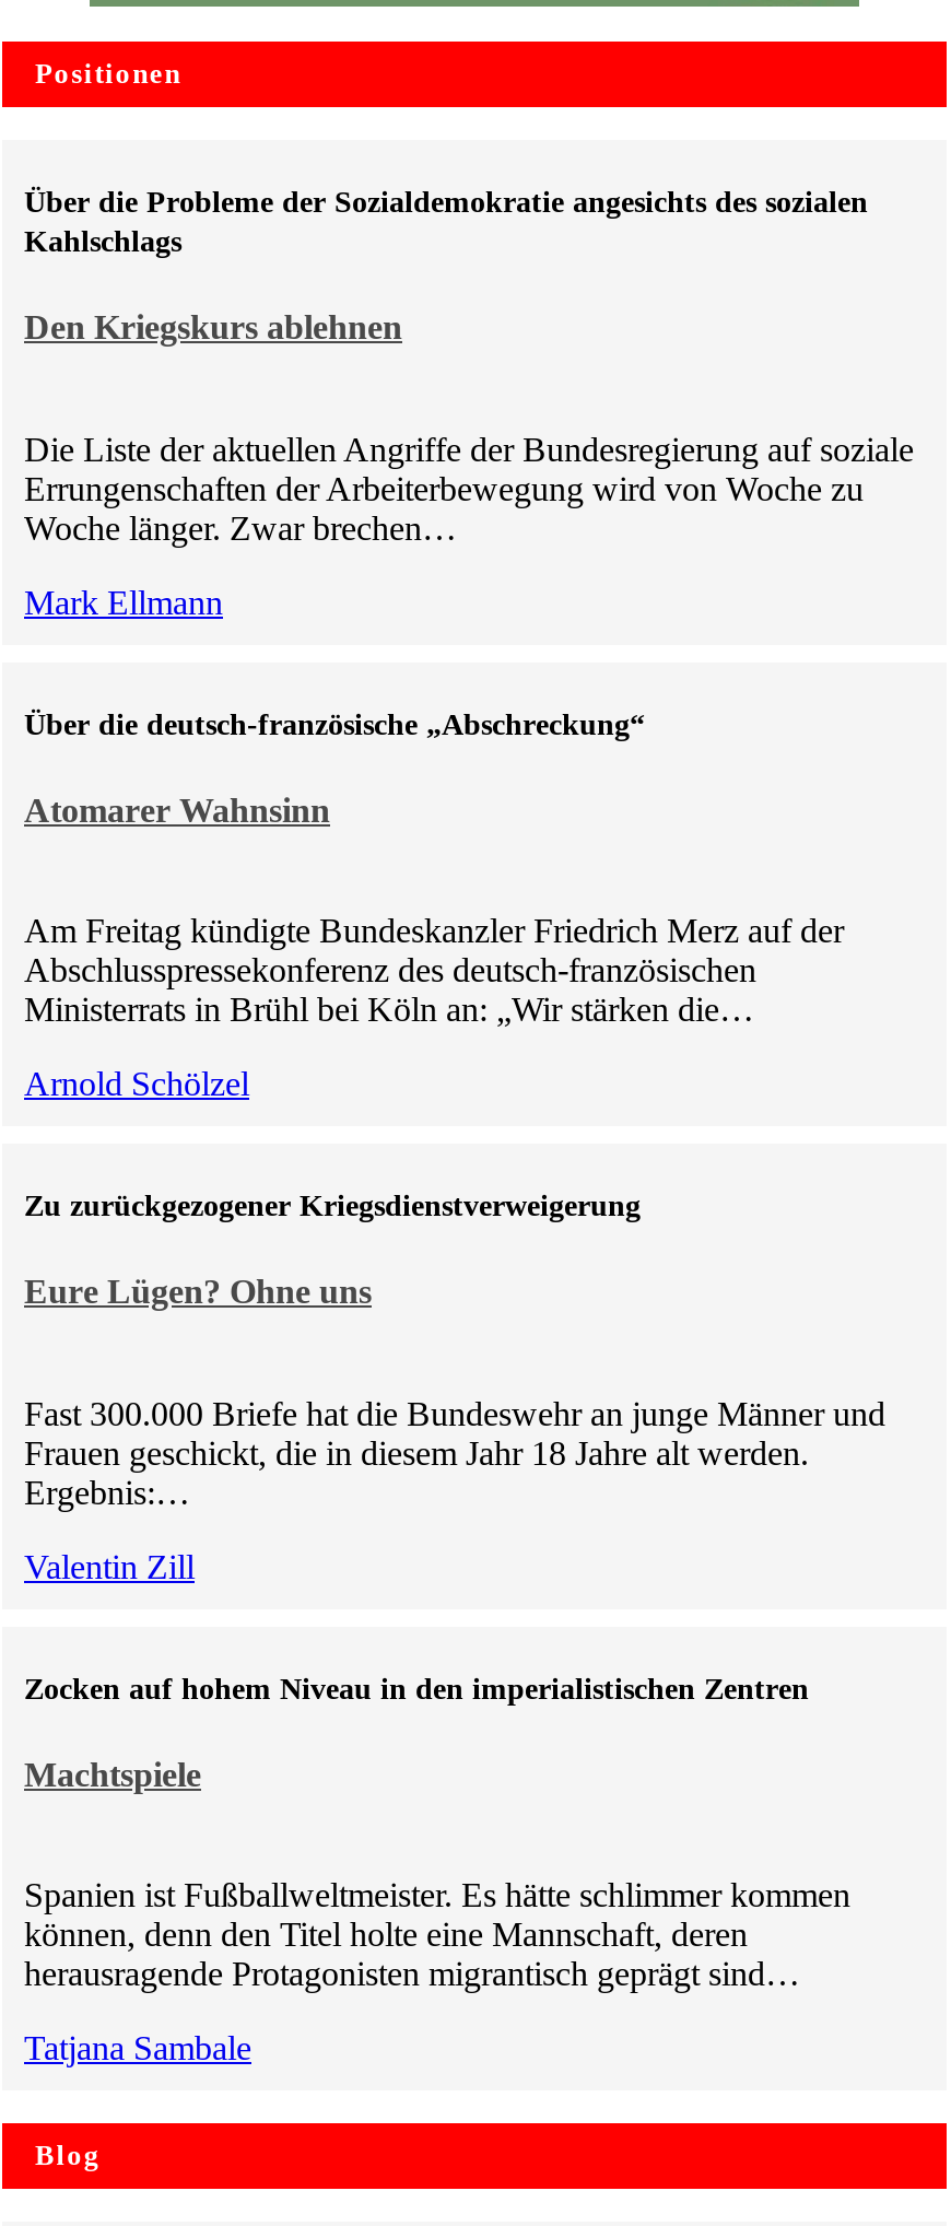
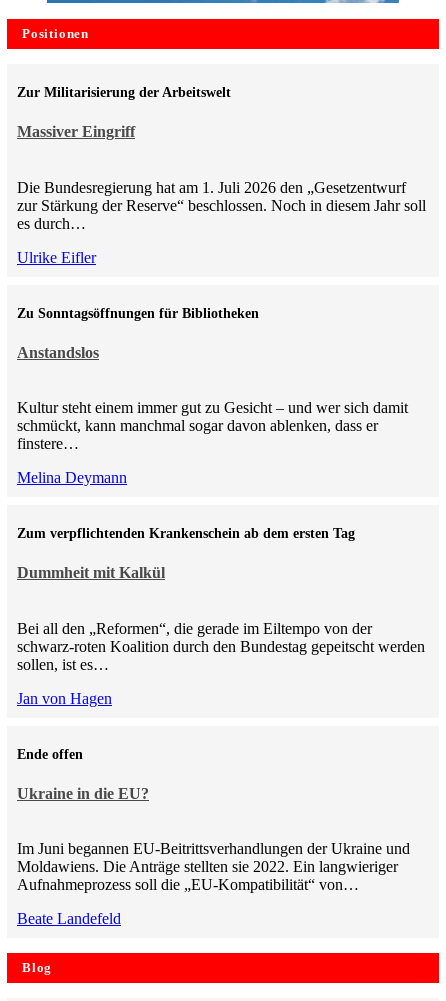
- Über die Probleme der Sozialdemokratie angesichts des sozialen
- Kahlschlags
+ Zur Militarisierung der Arbeitswelt

- Den Kriegskurs ablehnen
+ Massiver Eingriff

- Die Liste der aktuellen Angriffe der Bundesregierung auf soziale
- Errungenschaften der Arbeiterbewegung wird von Woche zu
- Woche länger. Zwar brechen…
+ Die Bundesregierung hat am 1. Juli 2026 den „Gesetzentwurf
+ zur Stärkung der Reserve“ beschlossen. Noch in diesem Jahr soll
+ es durch…

- Mark Ellmann
+ Ulrike Eifler

- Über die deutsch-französische „Abschreckung“
+ Zu Sonntagsöffnungen für Bibliotheken

- Atomarer Wahnsinn
+ Anstandslos

- Am Freitag kündigte Bundeskanzler Friedrich Merz auf der
- Abschlusspressekonferenz des deutsch-französischen
- Ministerrats in Brühl bei Köln an: „Wir stärken die…
+ Kultur steht einem immer gut zu Gesicht – und wer sich damit
+ schmückt, kann manchmal sogar davon ablenken, dass er
+ finstere…

- Arnold Schölzel
+ Melina Deymann

- Zu zurückgezogener Kriegsdienstverweigerung
+ Zum verpflichtenden Krankenschein ab dem ersten Tag

- Eure Lügen? Ohne uns
+ Dummheit mit Kalkül

- Fast 300.000 Briefe hat die Bundeswehr an junge Männer und
- Frauen geschickt, die in diesem Jahr 18 Jahre alt werden.
- Ergebnis:…
+ Bei all den „Reformen“, die gerade im Eiltempo von der
+ schwarz-roten Koalition durch den Bundestag gepeitscht werden
+ sollen, ist es…

- Valentin Zill
+ Jan von Hagen

- Zocken auf hohem Niveau in den imperialistischen Zentren
+ Ende offen

- Machtspiele
+ Ukraine in die EU?

- Spanien ist Fußballweltmeister. Es hätte schlimmer kommen
- können, denn den Titel holte eine Mannschaft, deren
- herausragende Protagonisten migrantisch geprägt sind…
+ Im Juni begannen EU-Beitrittsverhandlungen der Ukraine und
+ Moldawiens. Die Anträge stellten sie 2022. Ein langwieriger
+ Aufnahmeprozess soll die „EU-Kompatibilität“ von…

- Tatjana Sambale
+ Beate Landefeld
